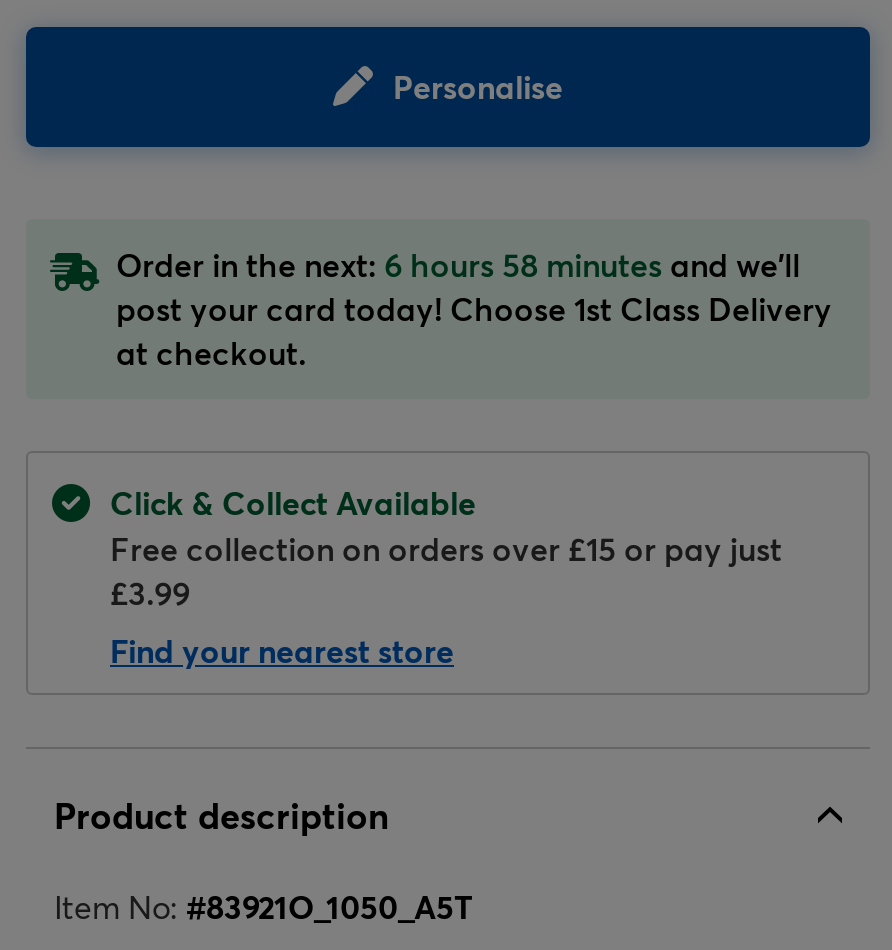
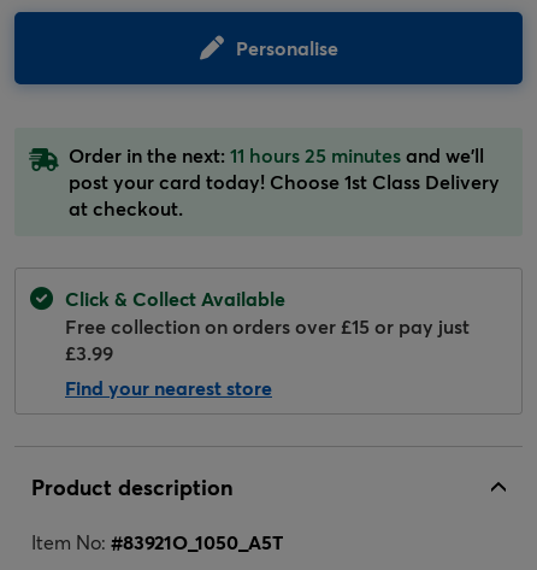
- Order in the next: 6 hours 58 minutes and we'll
+ Order in the next: 11 hours 25 minutes and we'll
